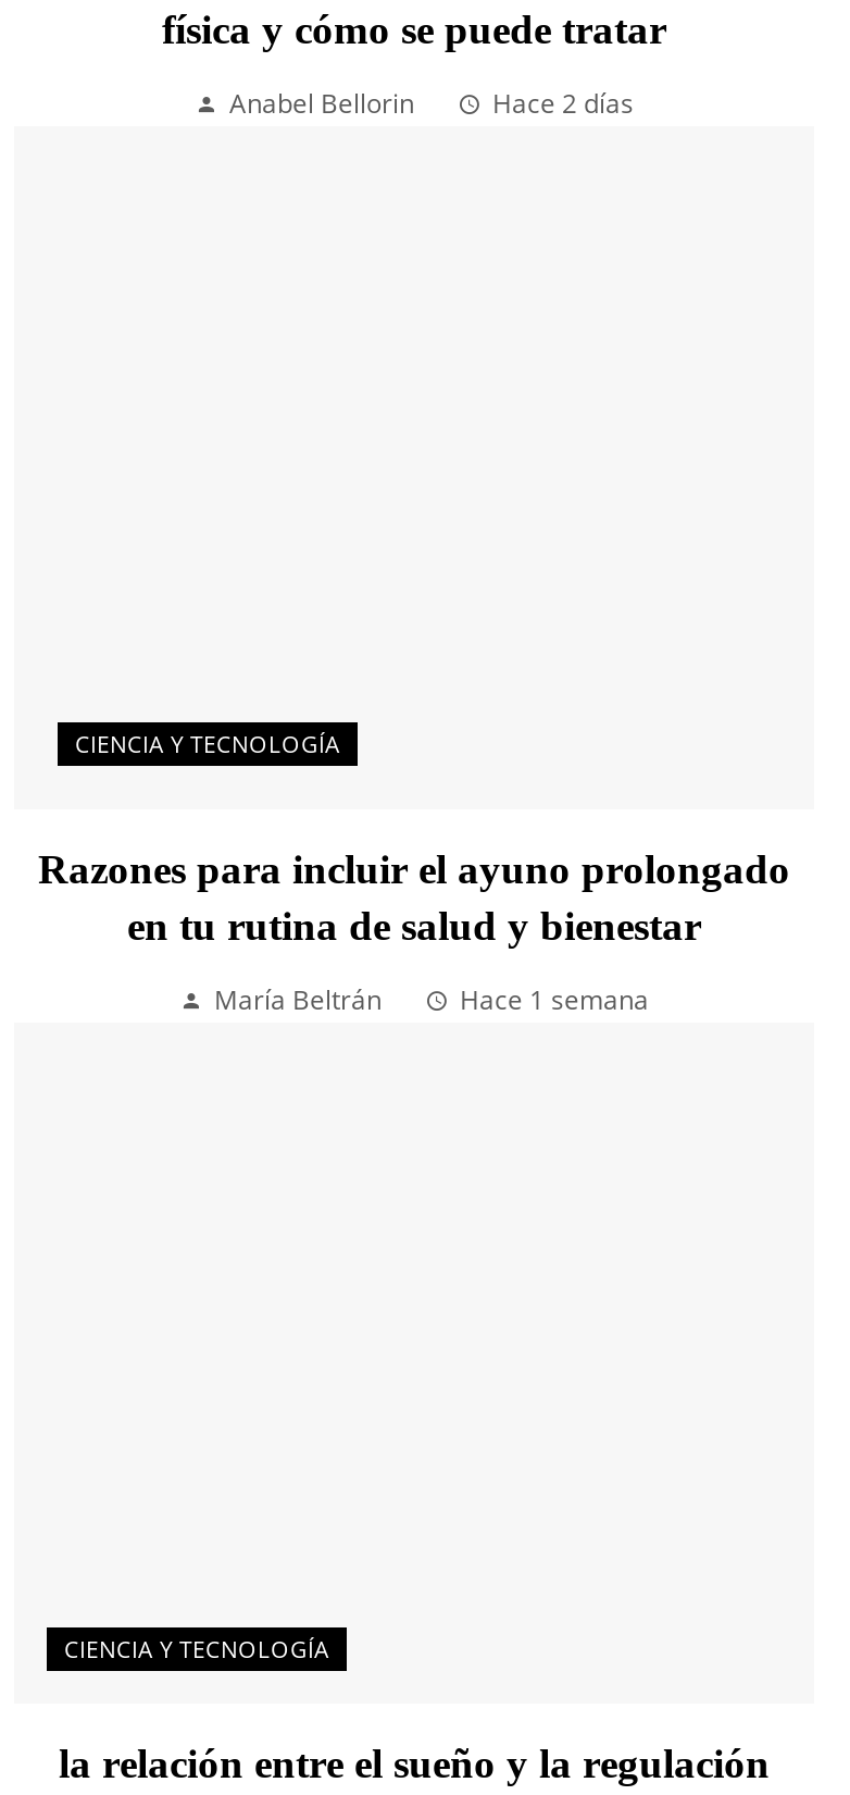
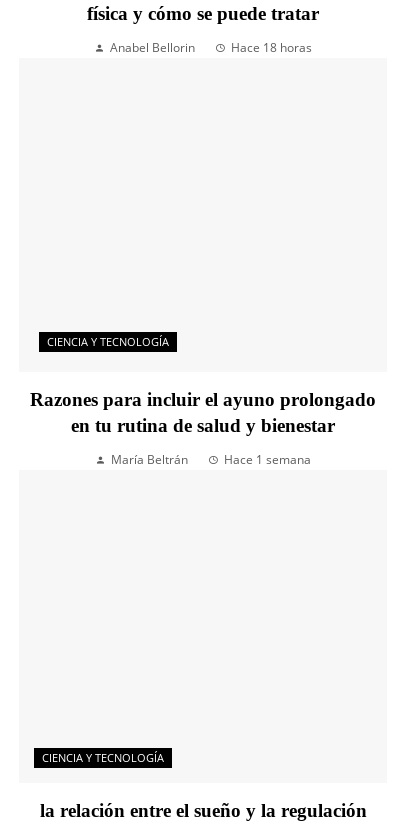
- Hace 2 días
+ Hace 18 horas
